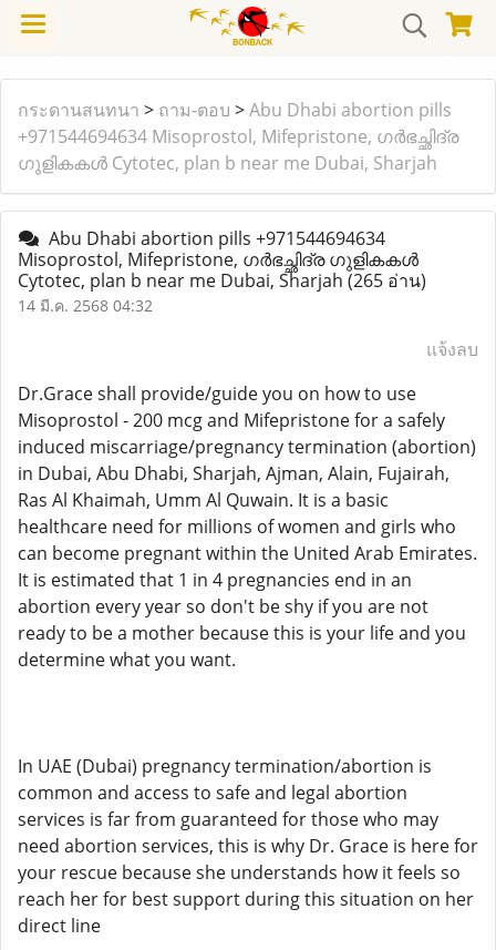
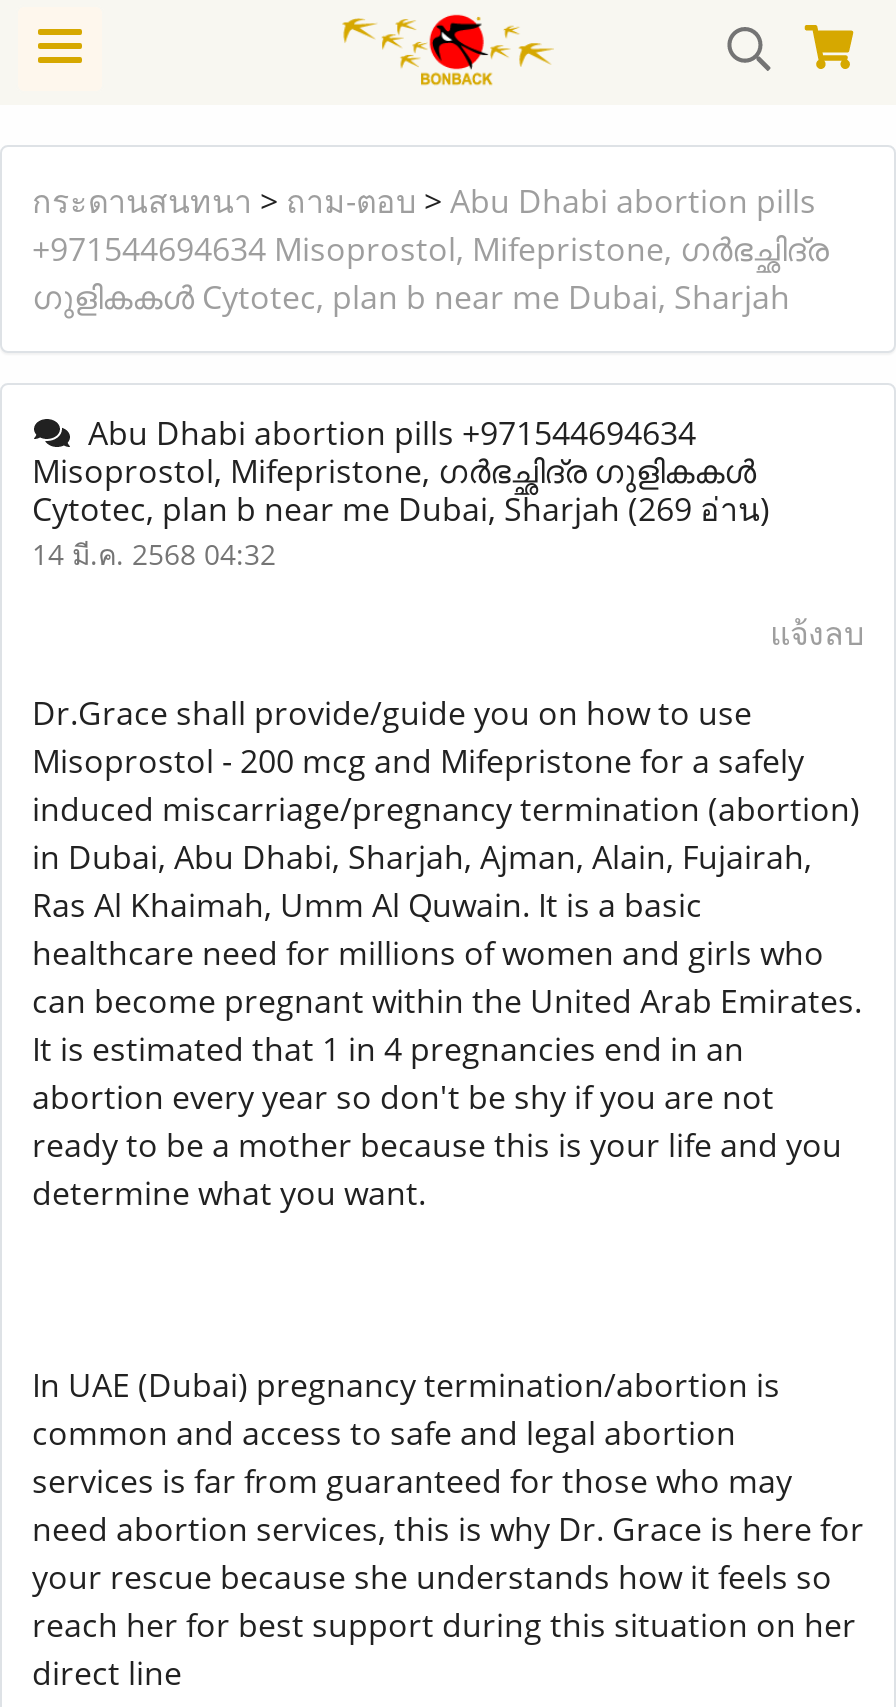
- Cytotec, plan b near me Dubai, Sharjah (265 อ่าน)
+ Cytotec, plan b near me Dubai, Sharjah (269 อ่าน)
